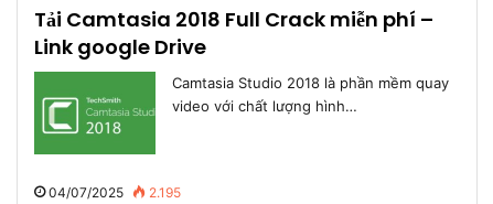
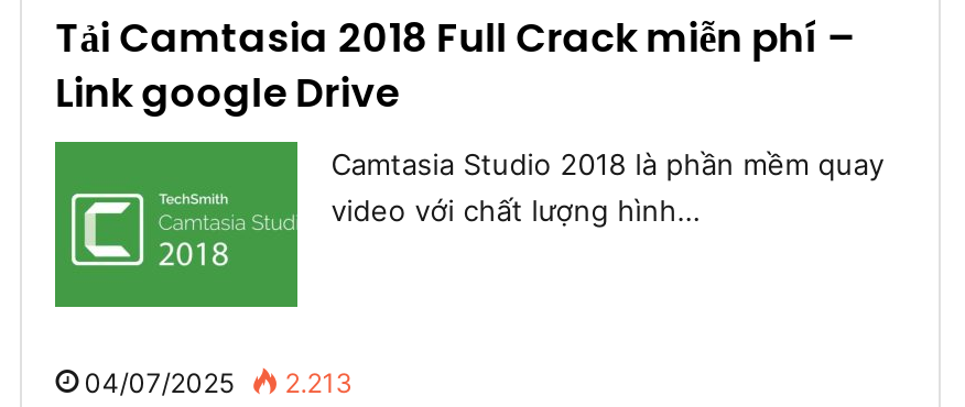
- 04/07/2025 2.195
+ 04/07/2025 2.213
